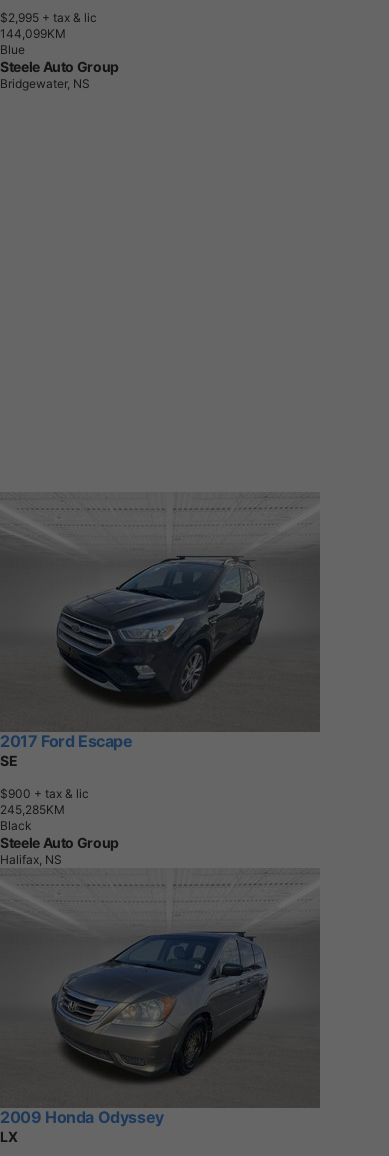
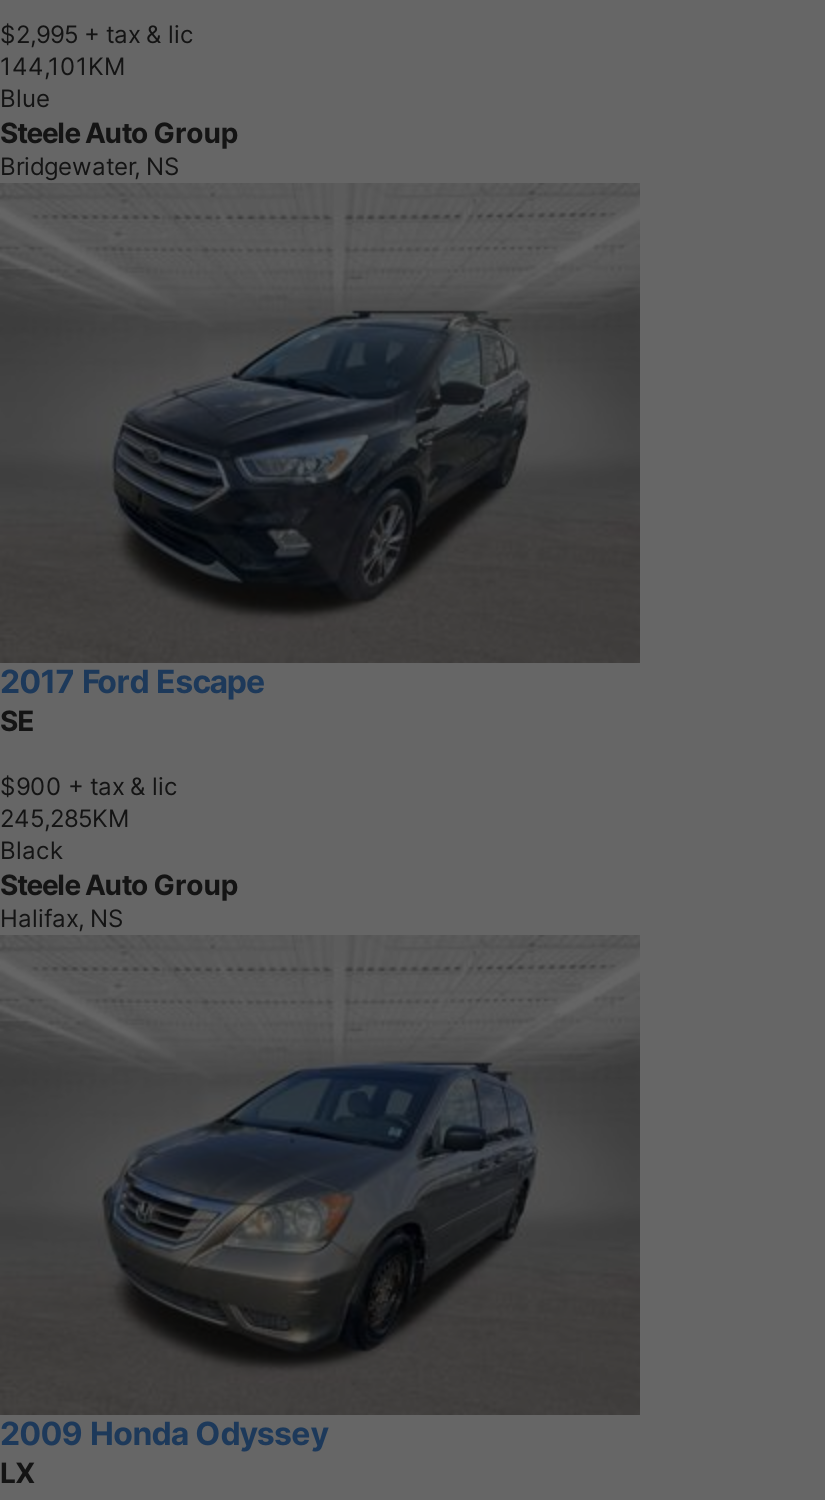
- 1 44,099KM
+ 144 101 KM
